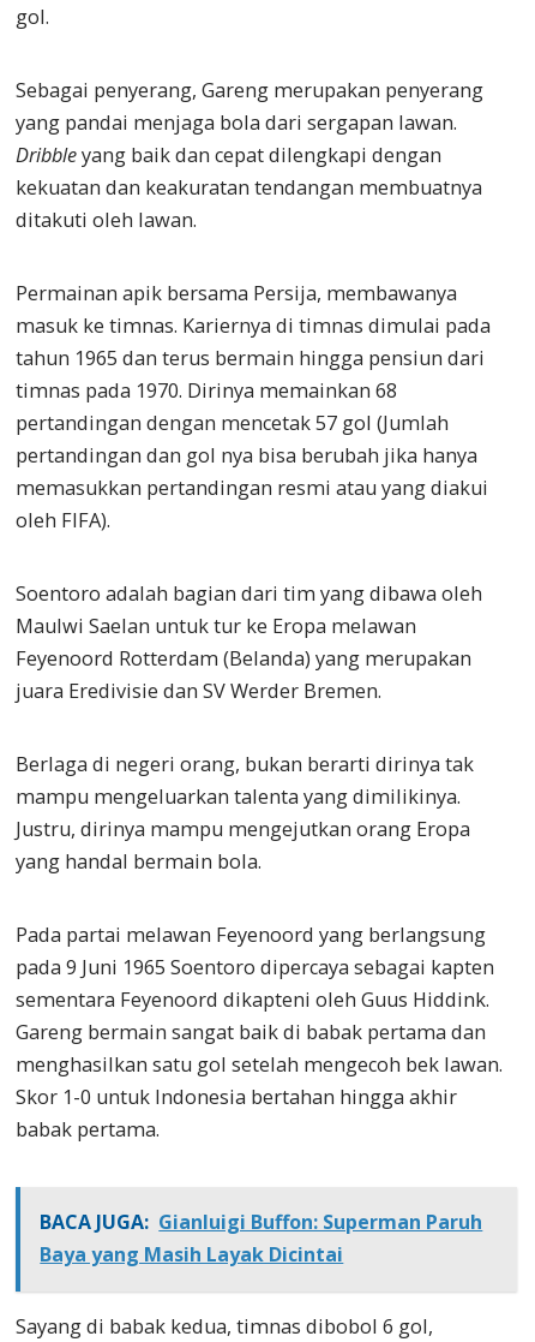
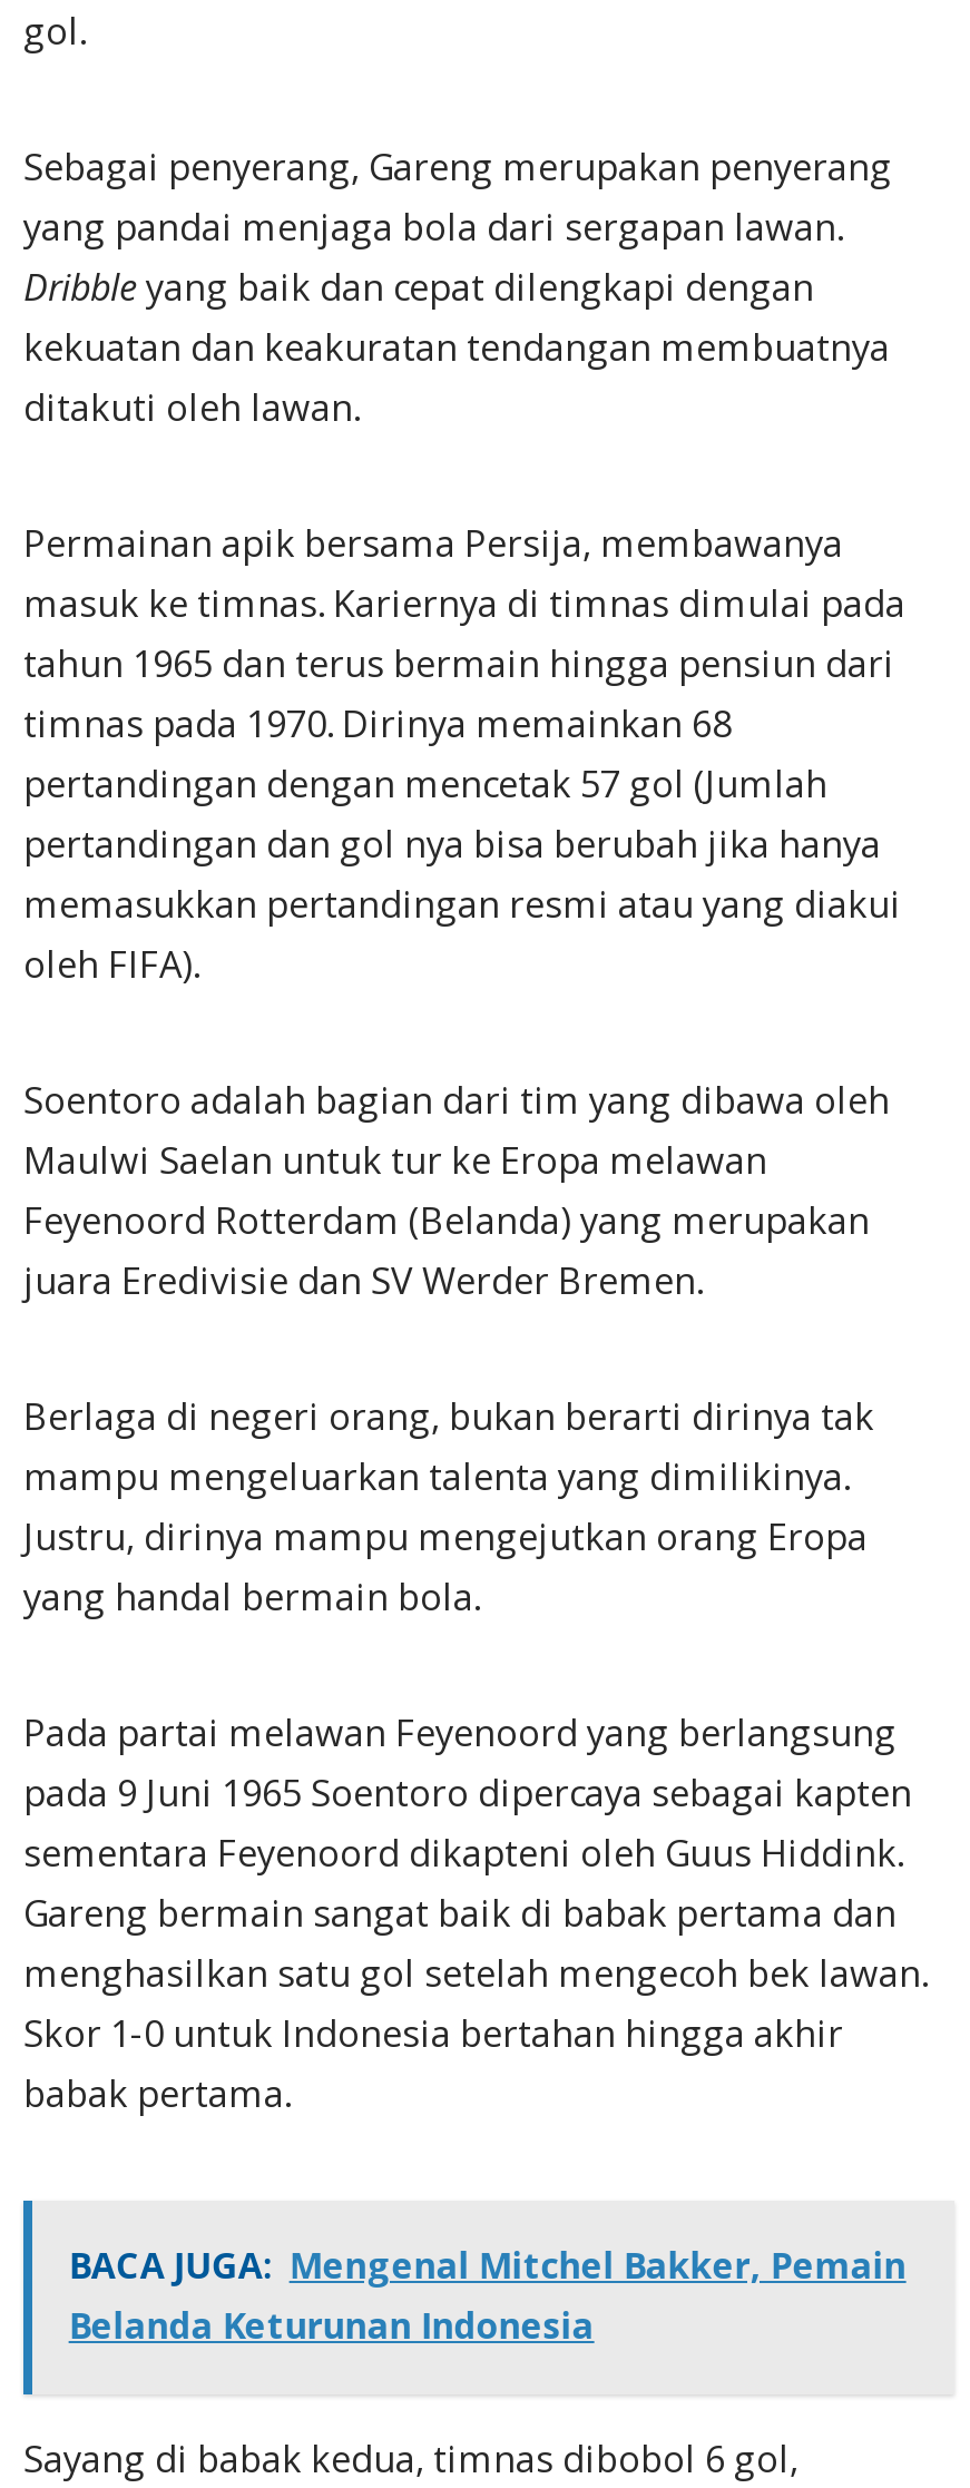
- BACA JUGA: Gianluigi Buffon: Superman Paruh
- Baya yang Masih Layak Dicintai
+ BACA JUGA: Mengenal Mitchel Bakker, Pemain
+ Belanda Keturunan Indonesia
